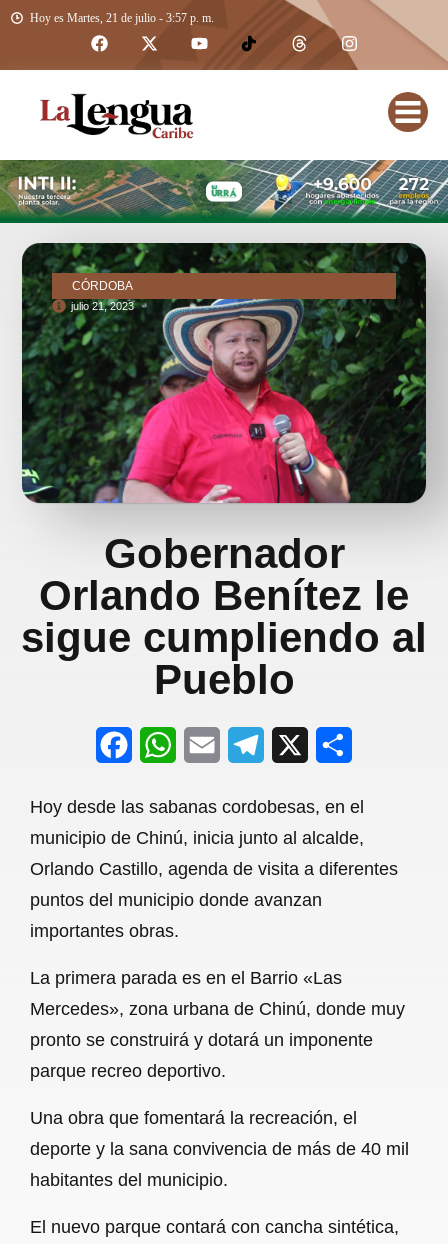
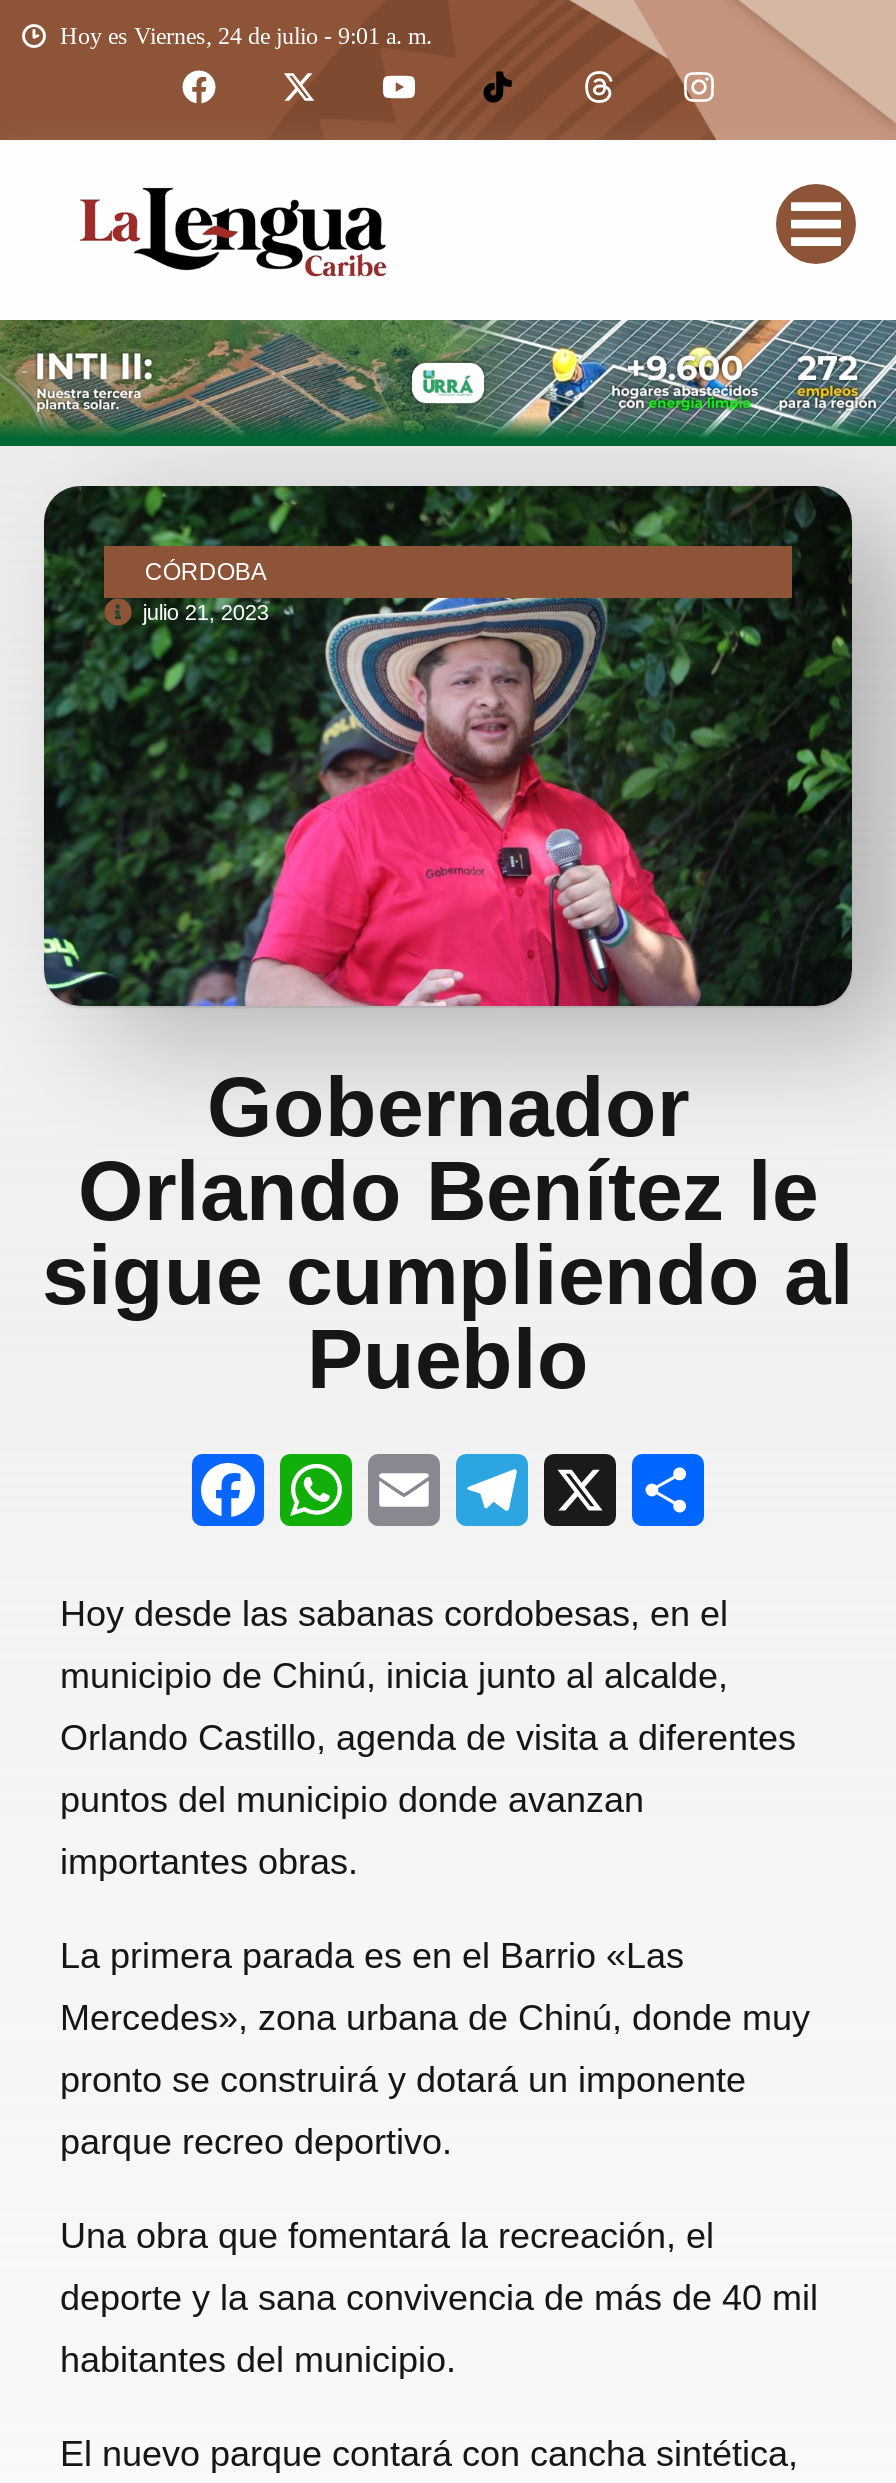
- Hoy es Martes, 21 de julio - 3:57 p. m.
+ Hoy es Viernes, 24 de julio - 9:01 a. m.
